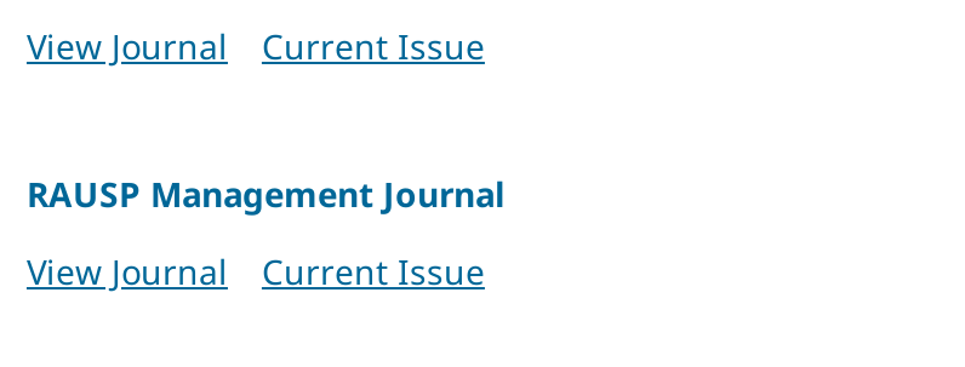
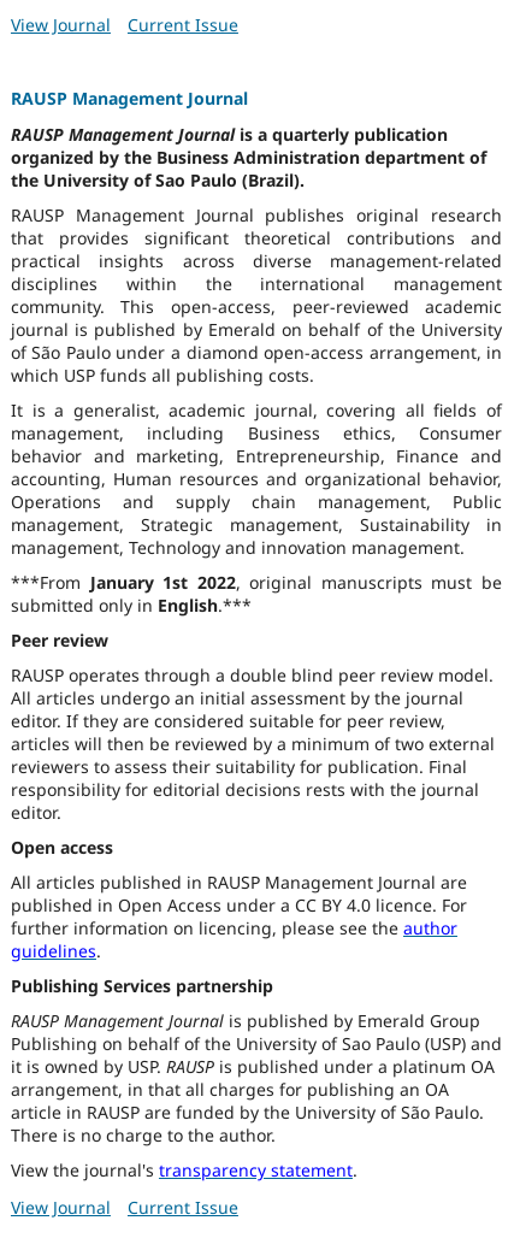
+ RAUSP Management Journal is a quarterly publication
+ organized by the Business Administration department of
+ the University of Sao Paulo (Brazil).
+ RAUSP Management Journal publishes original research
+ that provides significant theoretical contributions and
+ practical insights across diverse management-related
+ disciplines within the international management
+ community. This open-access, peer-reviewed academic
+ journal is published by Emerald on behalf of the University
+ of São Paulo under a diamond open-access arrangement, in
+ which USP funds all publishing costs.
+ It is a generalist, academic journal, covering all fields of
+ management, including Business ethics, Consumer
+ behavior and marketing, Entrepreneurship, Finance and
+ accounting, Human resources and organizational behavior,
+ Operations and supply chain management, Public
+ management, Strategic management, Sustainability in
+ management, Technology and innovation management.
+ ***From January 1st 2022, original manuscripts must be
+ submitted only in English.***
+ Peer review
+ RAUSP operates through a double blind peer review model.
+ All articles undergo an initial assessment by the journal
+ editor. If they are considered suitable for peer review,
+ articles will then be reviewed by a minimum of two external
+ reviewers to assess their suitability for publication. Final
+ responsibility for editorial decisions rests with the journal
+ editor.
+ Open access
+ All articles published in RAUSP Management Journal are
+ published in Open Access under a CC BY 4.0 licence. For
+ further information on licencing, please see the author
+ guidelines.
+ Publishing Services partnership
+ RAUSP Management Journal is published by Emerald Group
+ Publishing on behalf of the University of Sao Paulo (USP) and
+ it is owned by USP. RAUSP is published under a platinum OA
+ arrangement, in that all charges for publishing an OA
+ article in RAUSP are funded by the University of São Paulo.
+ There is no charge to the author.
+ View the journal's transparency statement.
